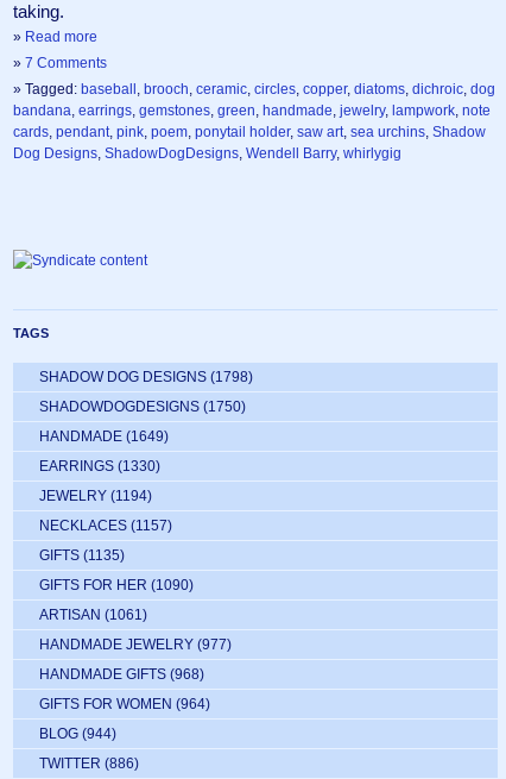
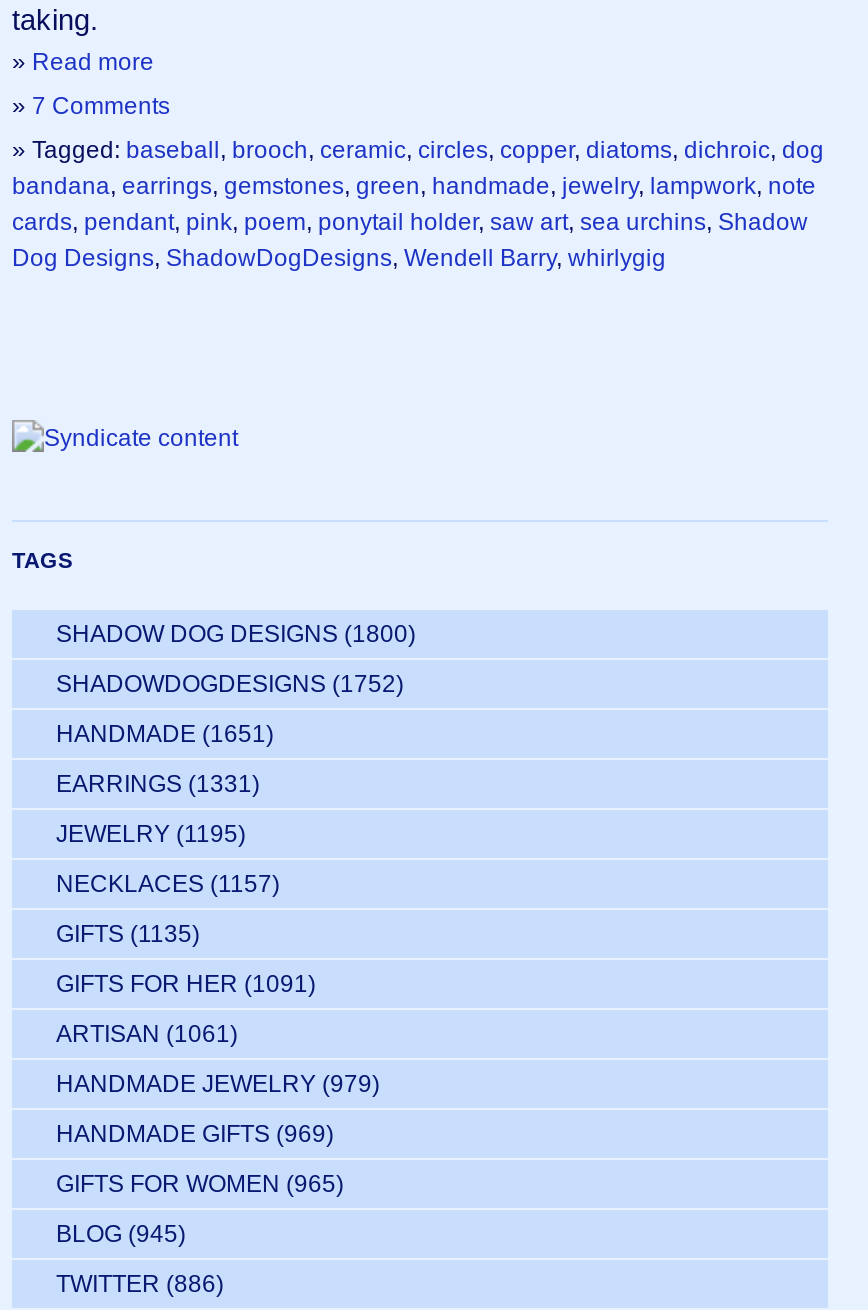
- SHADOW DOG DESIGNS (1798)
+ SHADOW DOG DESIGNS (1800)

- SHADOWDOGDESIGNS (1750)
+ SHADOWDOGDESIGNS (1752)

- HANDMADE (1649)
+ HANDMADE (1651)

- EARRINGS (1330)
+ EARRINGS (1331)

- JEWELRY (1194)
+ JEWELRY (1195)

- GIFTS FOR HER (1090)
+ GIFTS FOR HER (1091)

- HANDMADE JEWELRY (977)
+ HANDMADE JEWELRY (979)

- HANDMADE GIFTS (968)
+ HANDMADE GIFTS (969)

- GIFTS FOR WOMEN (964)
+ GIFTS FOR WOMEN (965)

- BLOG (944)
+ BLOG (945)
